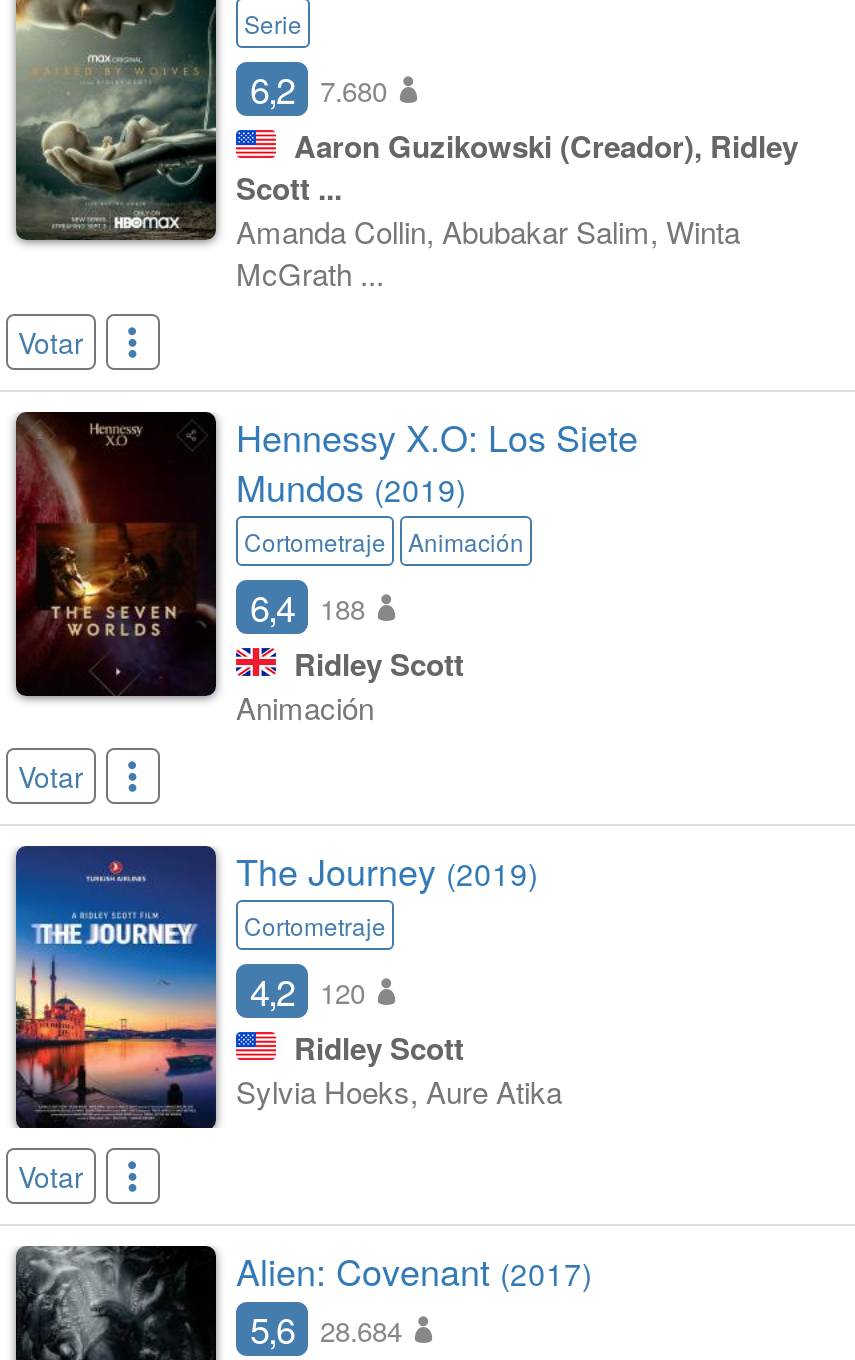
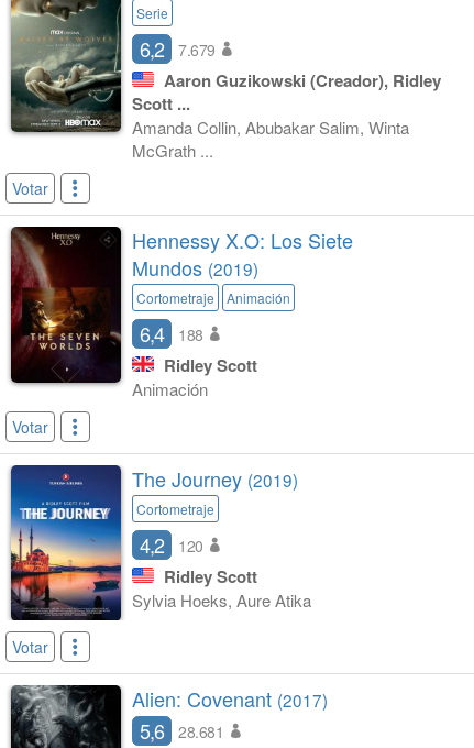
- 7.680
+ 7.679

- 28.684
+ 28.681
